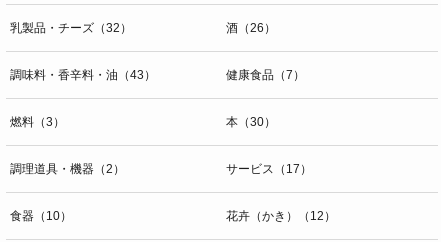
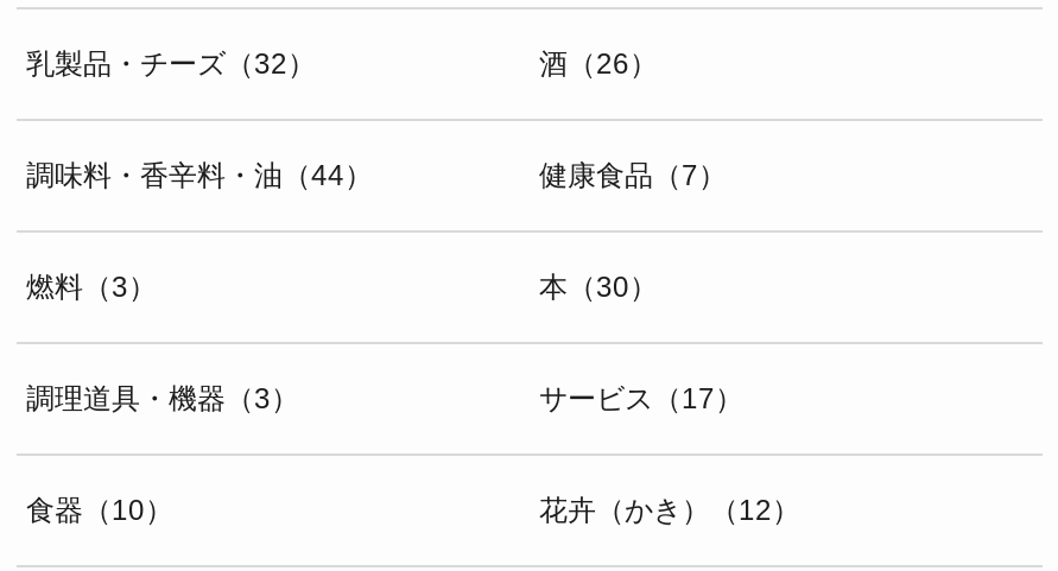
- 調味料・香辛料・油（43）
+ 調味料・香辛料・油（44）

- 調理道具・機器（2）
+ 調理道具・機器（3）
